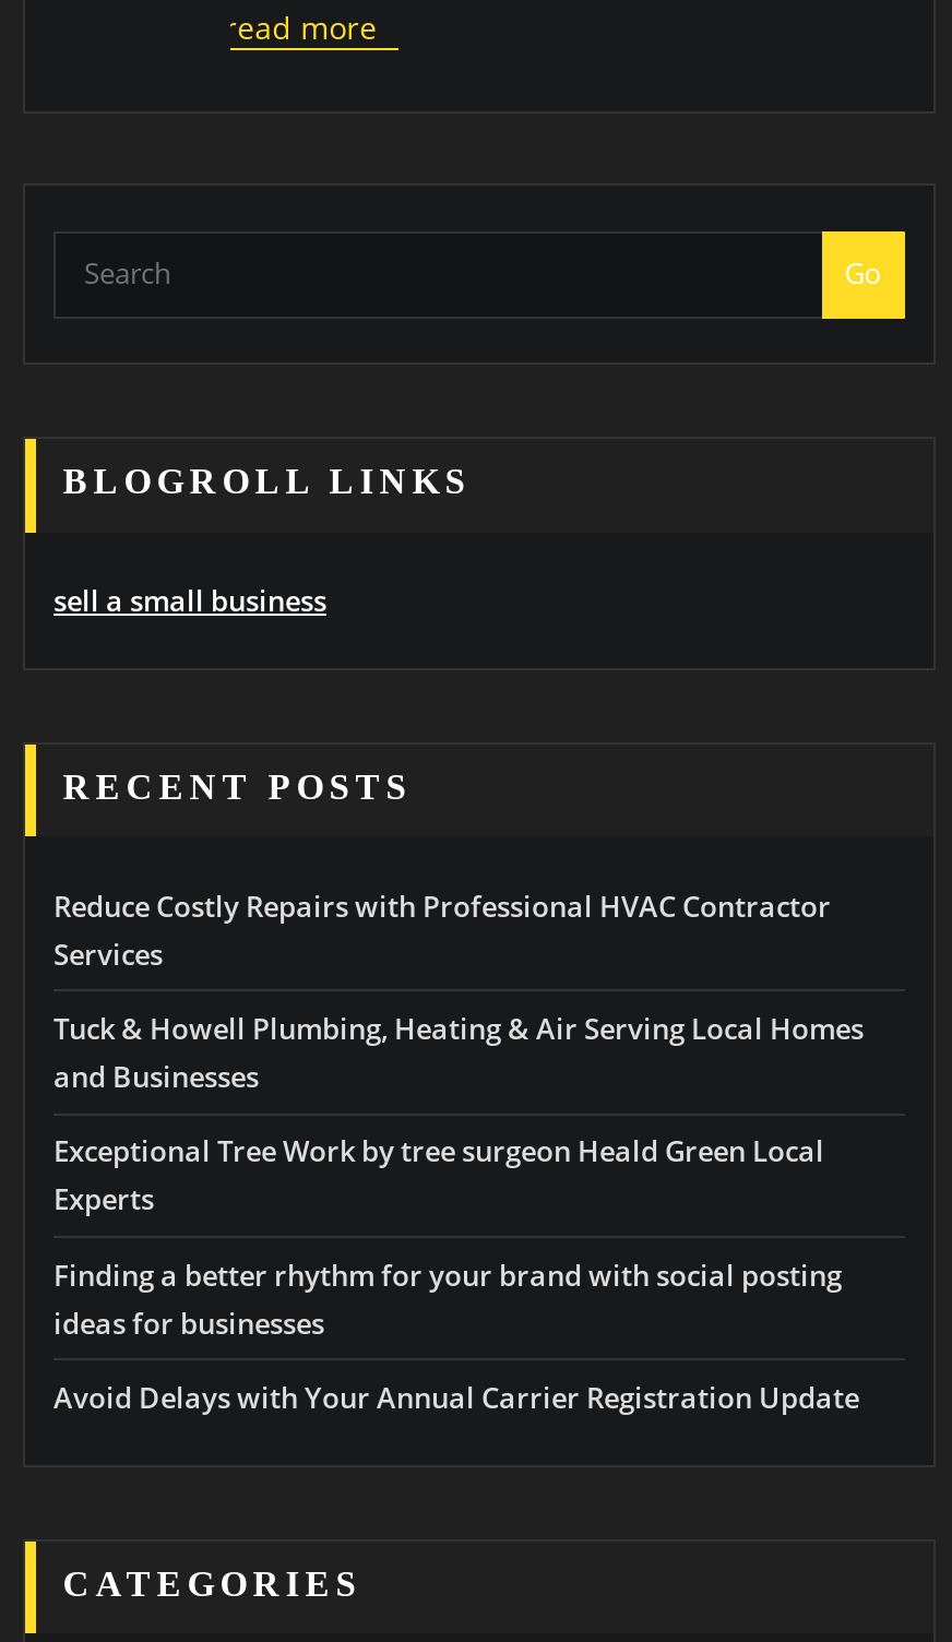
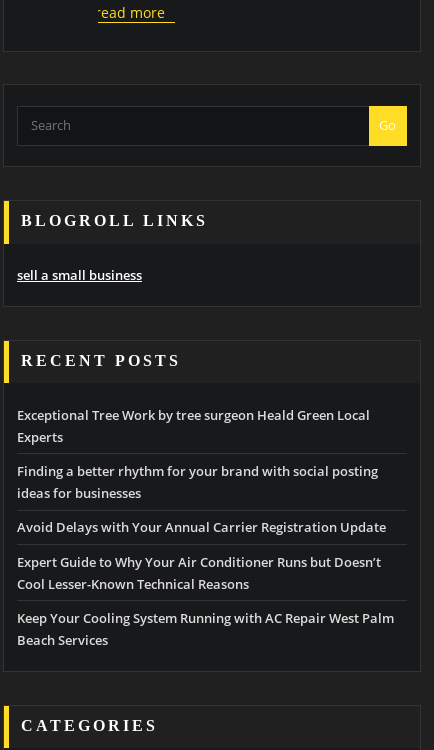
- Reduce Costly Repairs with Professional HVAC Contractor
- Services
- Tuck & Howell Plumbing, Heating & Air Serving Local Homes
- and Businesses

moved up: Exceptional Tree Work by tree surgeon Heald Green Local | Experts | Finding a better rhythm for your brand with social posting | ideas for businesses | Avoid Delays with Your Annual Carrier Registration Update

+ Expert Guide to Why Your Air Conditioner Runs but Doesn’t
+ Cool Lesser-Known Technical Reasons
+ Keep Your Cooling System Running with AC Repair West Palm
+ Beach Services
